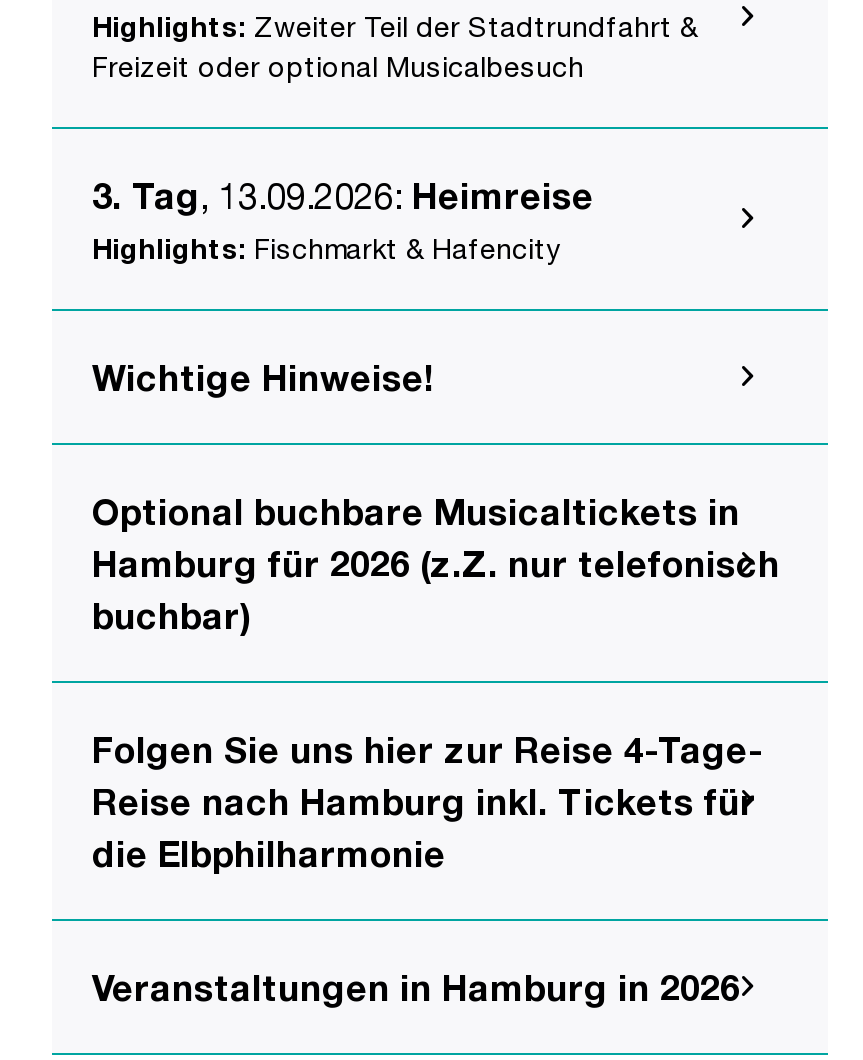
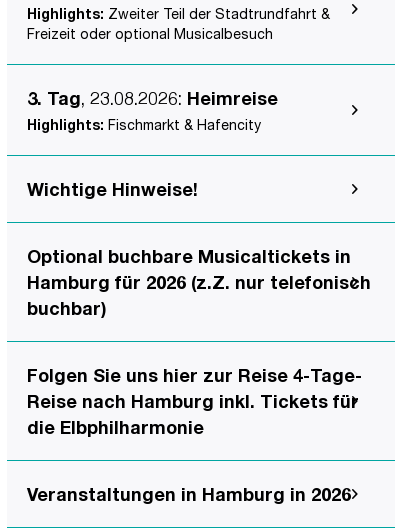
- 3. Tag, 13.09.2026: Heimreise
+ 3. Tag, 23.08.2026: Heimreise
